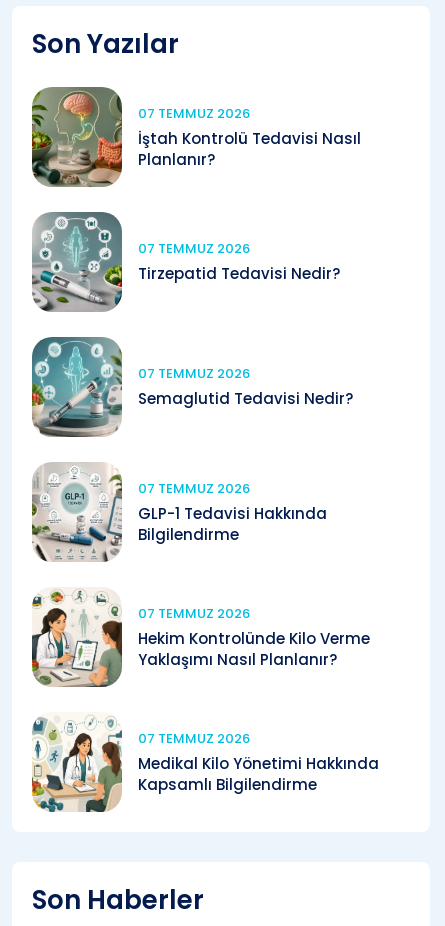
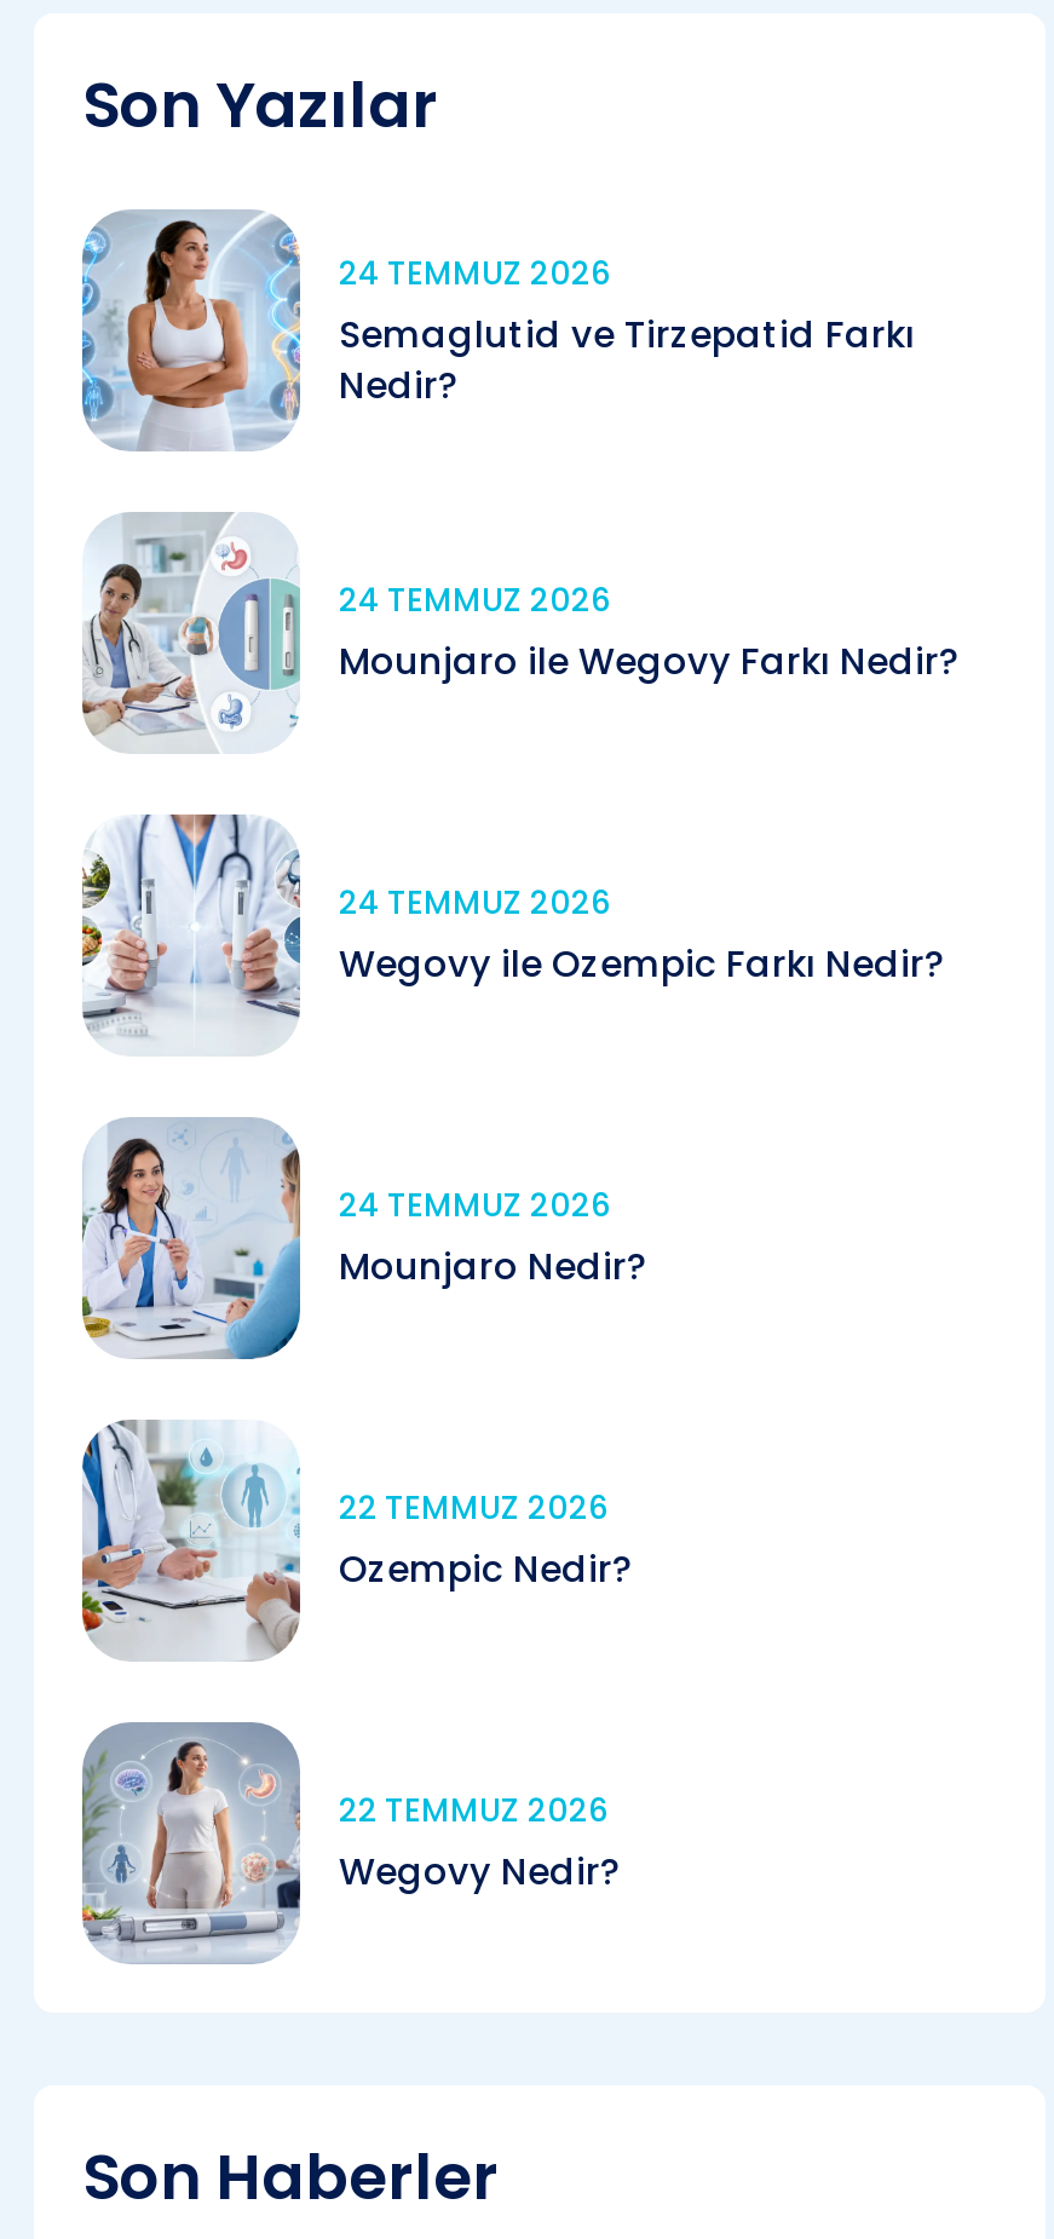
- [image]
- 07 TEMMUZ 2026
- İştah Kontrolü Tedavisi Nasıl
- Planlanır?
+ [image]
+ 24 TEMMUZ 2026
+ Semaglutid ve Tirzepatid Farkı
+ Nedir?

- [image]
- 07 TEMMUZ 2026
- Tirzepatid Tedavisi Nedir?
+ [image]
+ 24 TEMMUZ 2026
+ Mounjaro ile Wegovy Farkı Nedir?

- [image]
- 07 TEMMUZ 2026
- Semaglutid Tedavisi Nedir?
+ [image]
+ 24 TEMMUZ 2026
+ Wegovy ile Ozempic Farkı Nedir?

- [image]
- 07 TEMMUZ 2026
- GLP-1 Tedavisi Hakkında
- Bilgilendirme
+ [image]
+ 24 TEMMUZ 2026
+ Mounjaro Nedir?

- [image]
- 07 TEMMUZ 2026
- Hekim Kontrolünde Kilo Verme
- Yaklaşımı Nasıl Planlanır?
+ [image]
+ 22 TEMMUZ 2026
+ Ozempic Nedir?

- [image]
- 07 TEMMUZ 2026
- Medikal Kilo Yönetimi Hakkında
- Kapsamlı Bilgilendirme
+ [image]
+ 22 TEMMUZ 2026
+ Wegovy Nedir?
